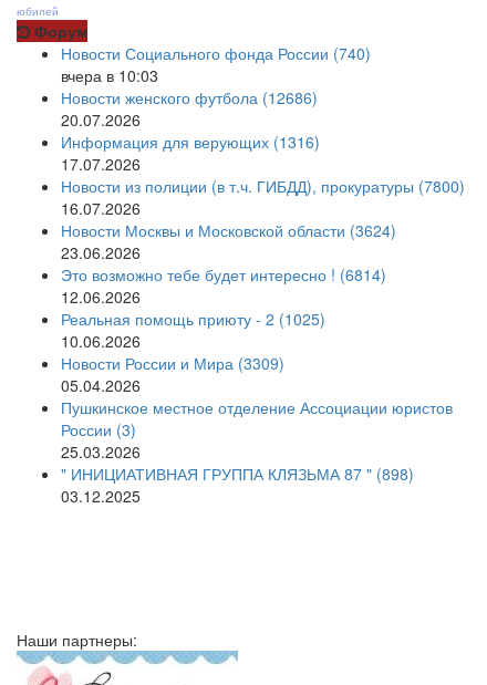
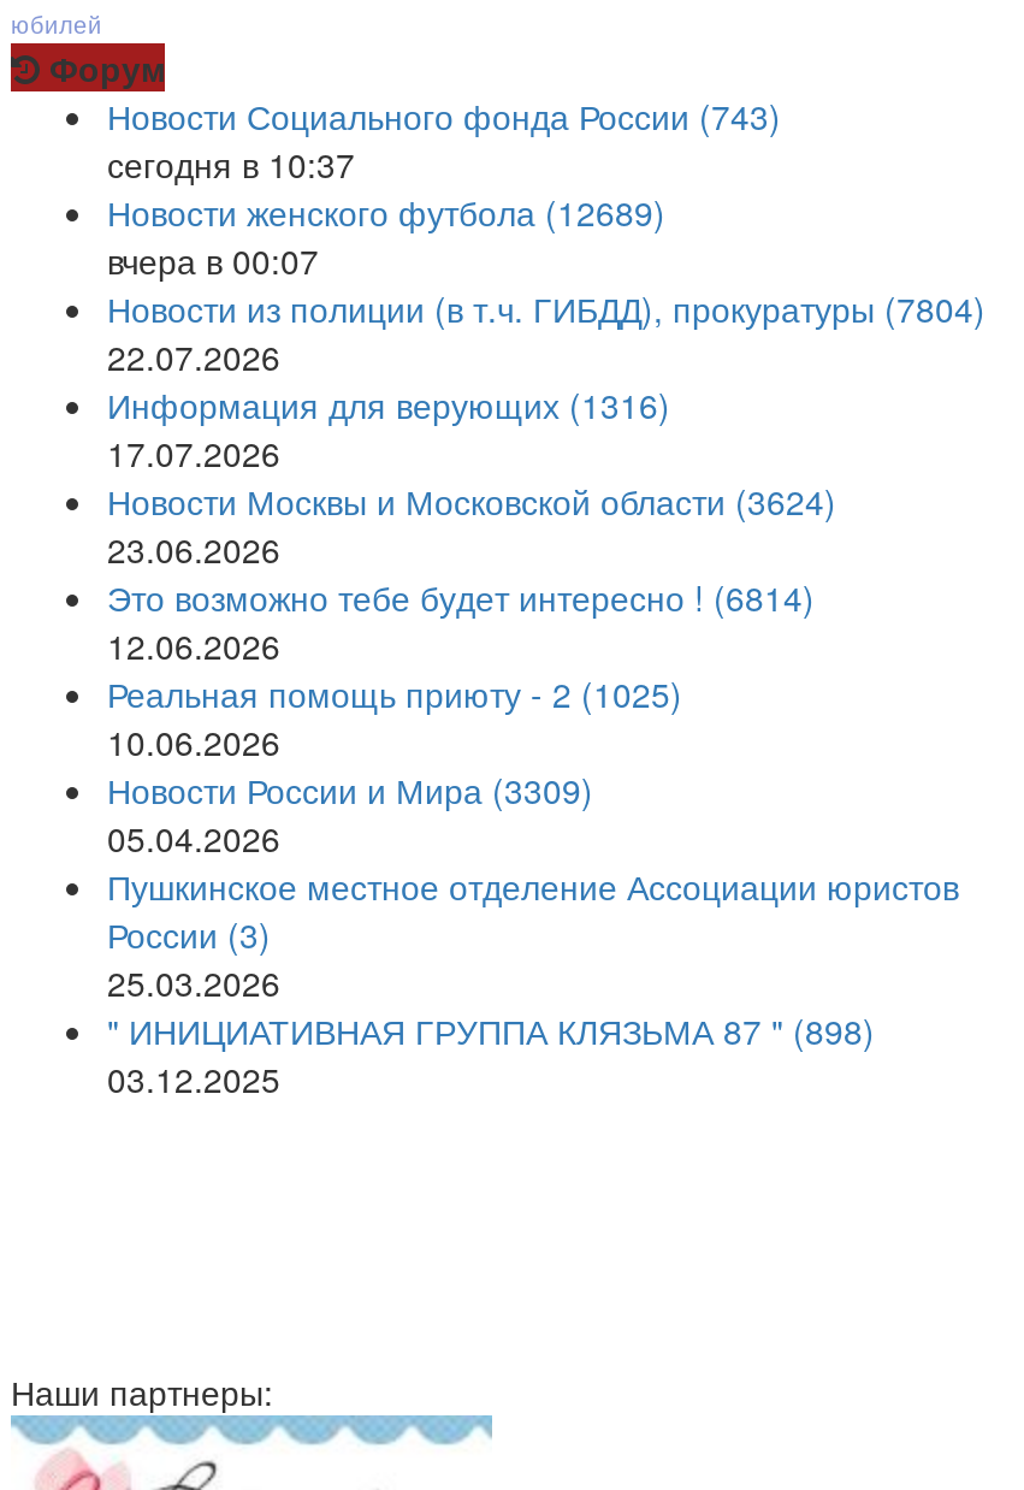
- Новости Социального фонда России (740)
- вчера в 10:03
- Новости женского футбола (12686)
- 20.07.2026
+ Новости Социального фонда России (743)
+ сегодня в 10:37
+ Новости женского футбола (12689)
+ вчера в 00:07
+ Новости из полиции (в т.ч. ГИБДД), прокуратуры (7804)
+ 22.07.2026

moved down: Информация для верующих (1316) | 17.07.2026

- Новости из полиции (в т.ч. ГИБДД), прокуратуры (7800)
- 16.07.2026
